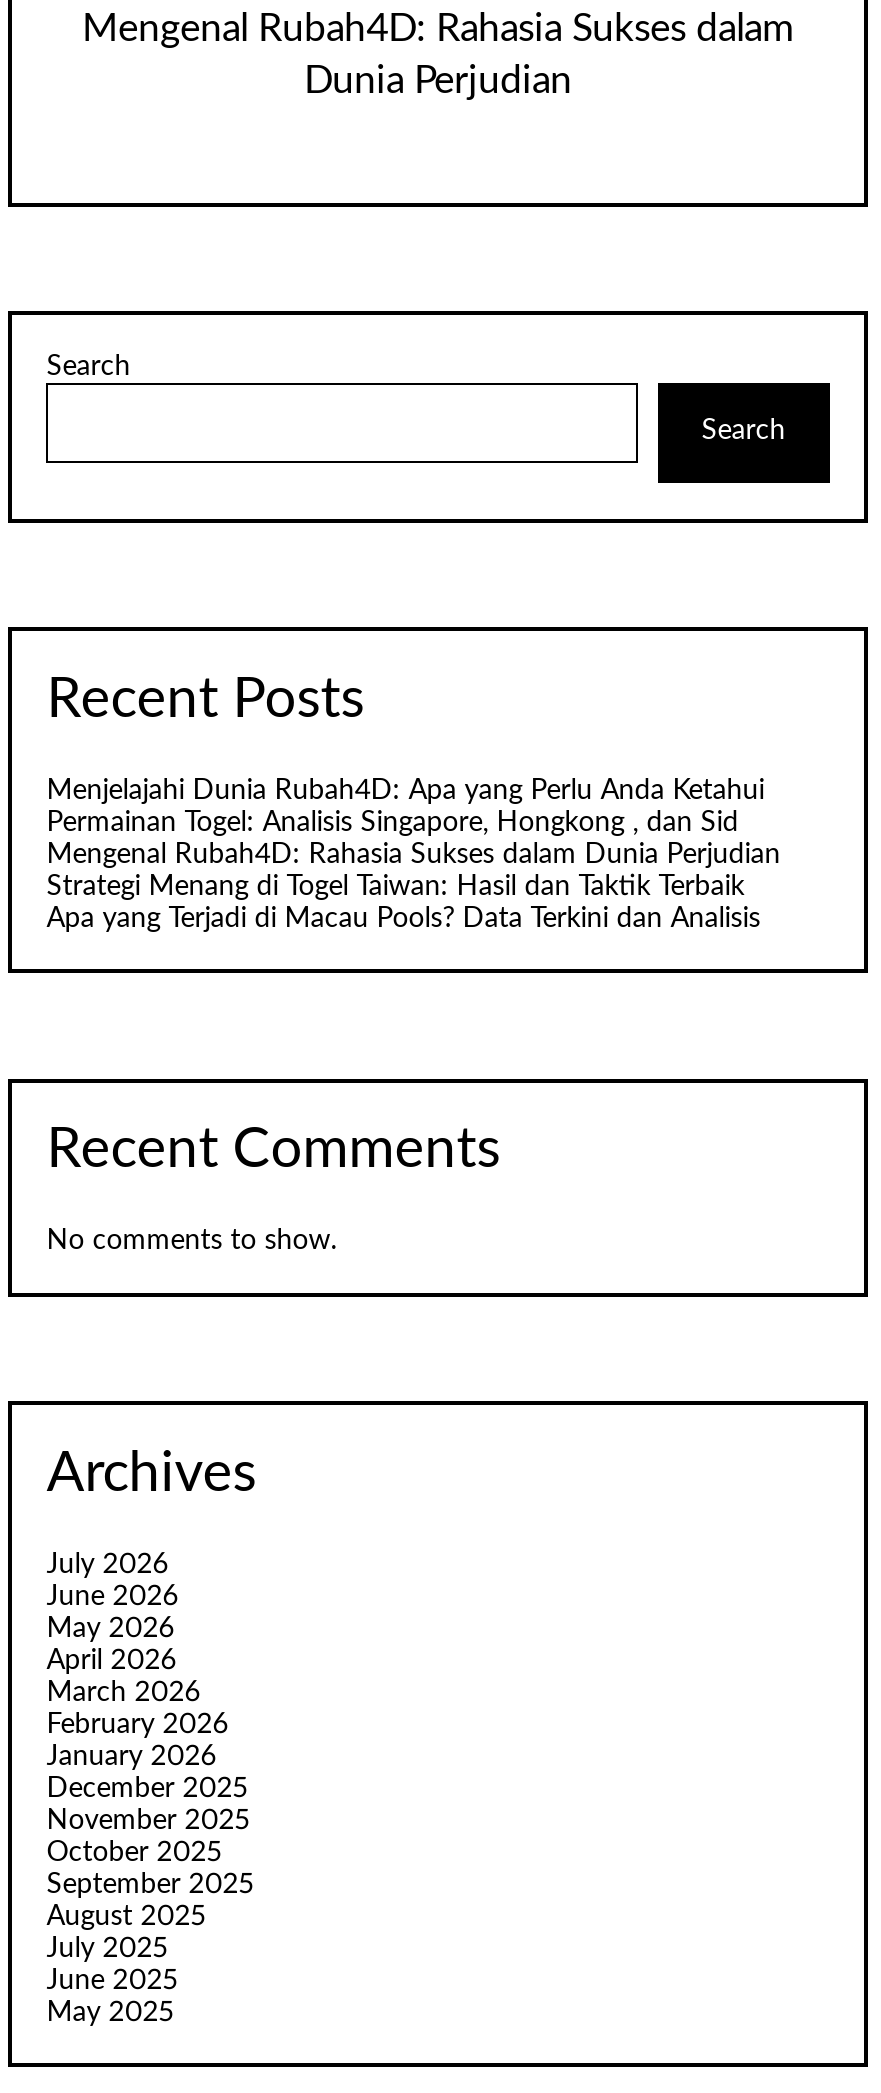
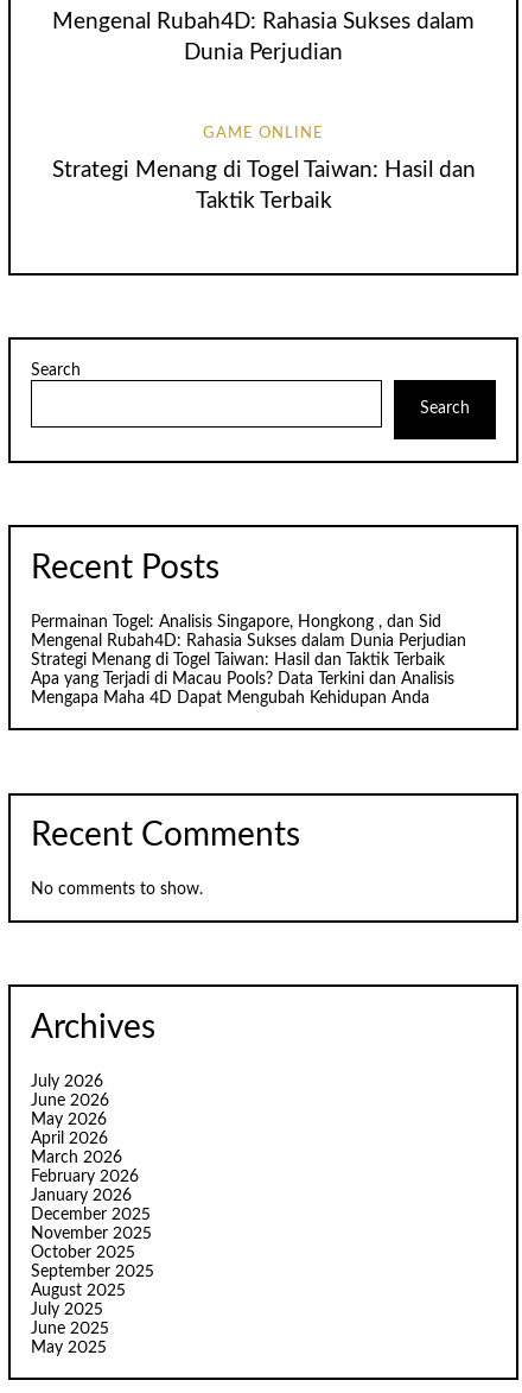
+ GAME ONLINE
+ Strategi Menang di Togel Taiwan: Hasil dan
+ Taktik Terbaik

- Menjelajahi Dunia Rubah4D: Apa yang Perlu Anda Ketahui

+ Mengapa Maha 4D Dapat Mengubah Kehidupan Anda
